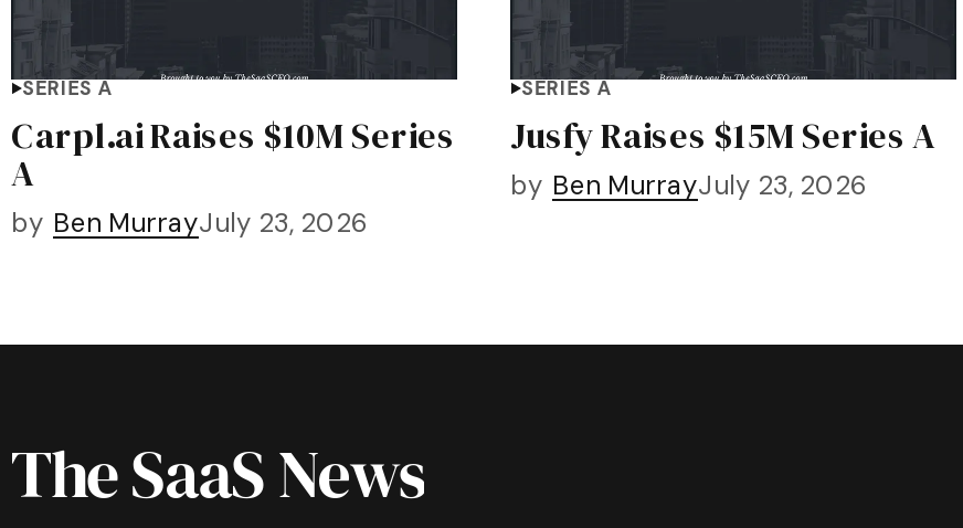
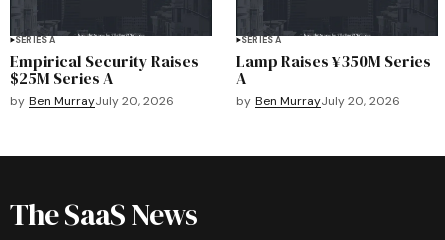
- Carpl.ai Raises $10M Series
- A
- by Ben MurrayJuly 23, 2026
+ Empirical Security Raises
+ $25M Series A
+ by Ben MurrayJuly 20, 2026

- Jusfy Raises $15M Series A
- by Ben MurrayJuly 23, 2026
+ Lamp Raises ¥350M Series
+ A
+ by Ben MurrayJuly 20, 2026
